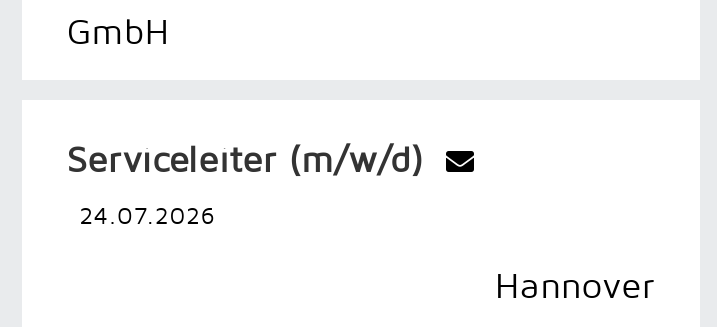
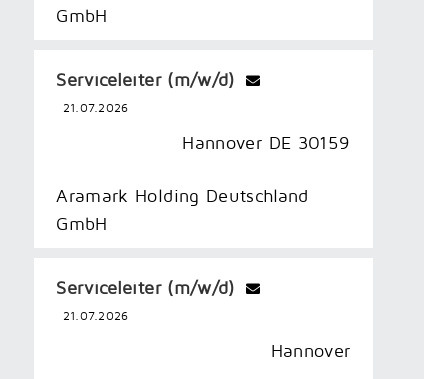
- 24.07.2026
+ 21.07.2026
+ Hannover DE 30159
+ Aramark Holding Deutschland
+ GmbH
+ Serviceleiter (m/w/d)
+ 21.07.2026
